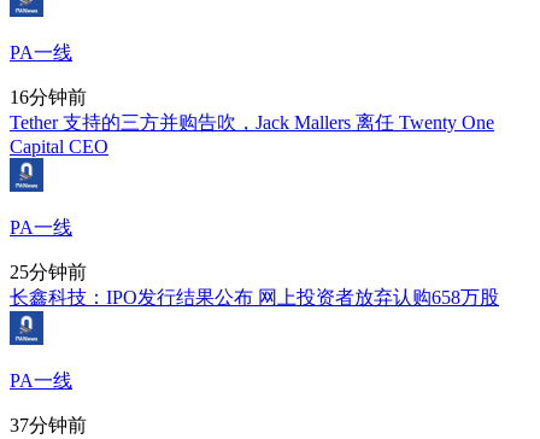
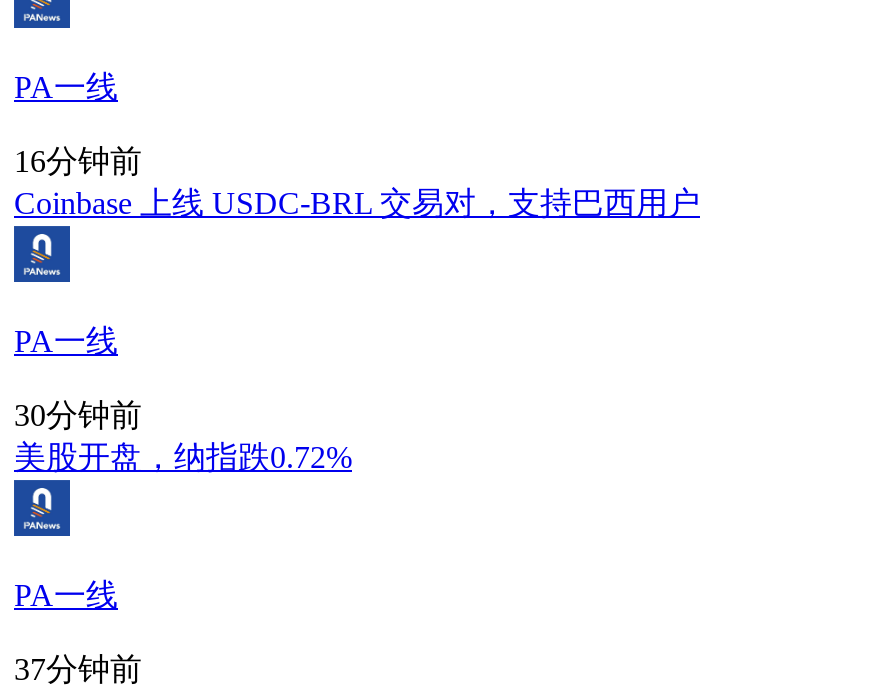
- Tether 支持的三方并购告吹，Jack Mallers 离任 Twenty One
- Capital CEO
+ Coinbase 上线 USDC-BRL 交易对，支持巴西用户

- 25分钟前
- 长鑫科技：IPO发行结果公布 网上投资者放弃认购658万股
+ 30分钟前
+ 美股开盘，纳指跌0.72%
